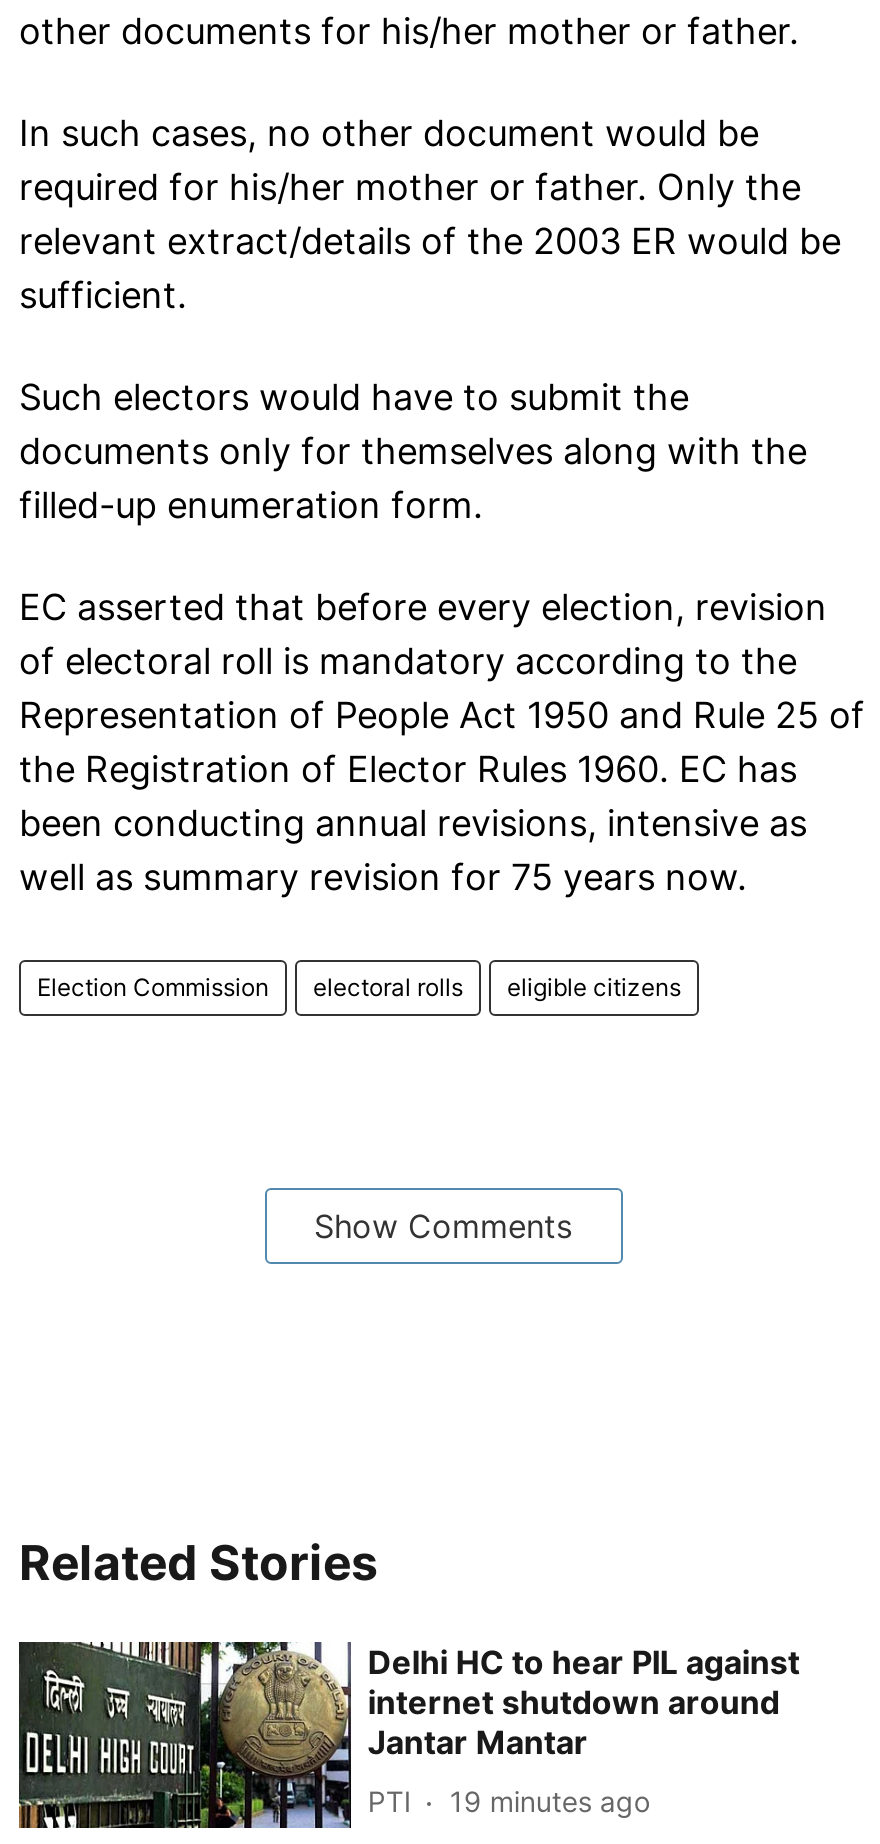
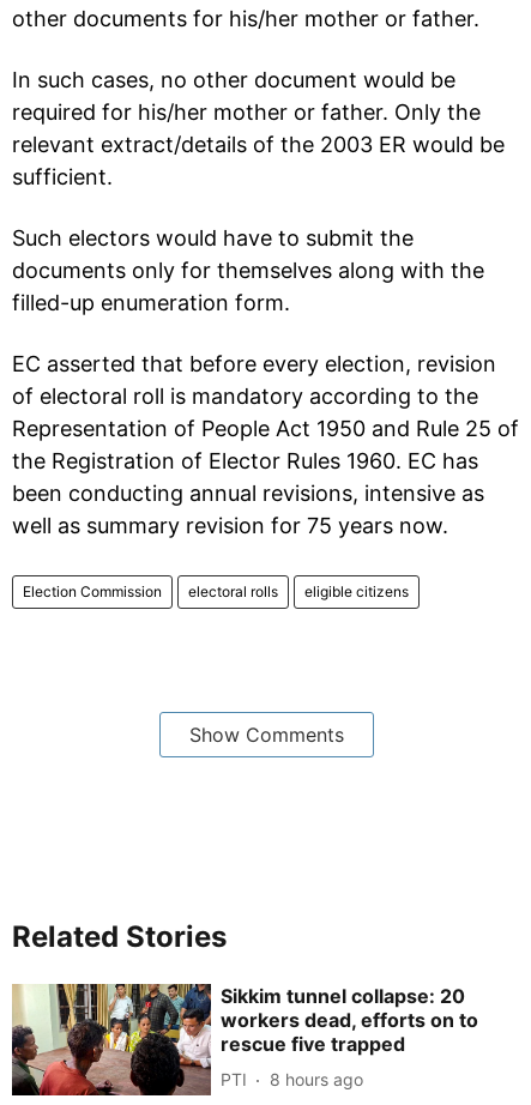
- [image]
- Delhi HC to hear PIL against
- internet shutdown around
- Jantar Mantar
+ [image]
+ Sikkim tunnel collapse: 20
+ workers dead, efforts on to
+ rescue five trapped

- PTI 19 minutes ago
+ PTI 8 hours ago
